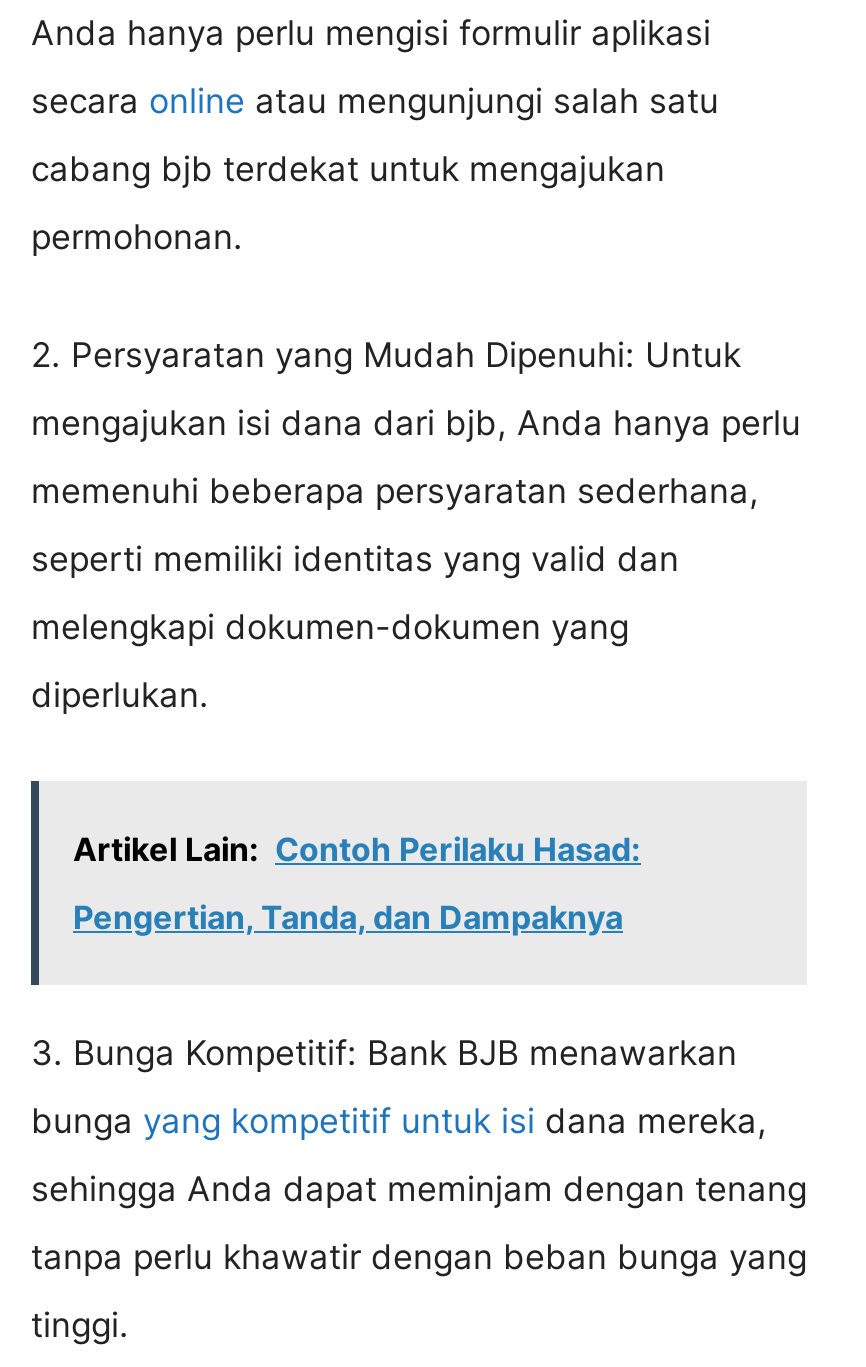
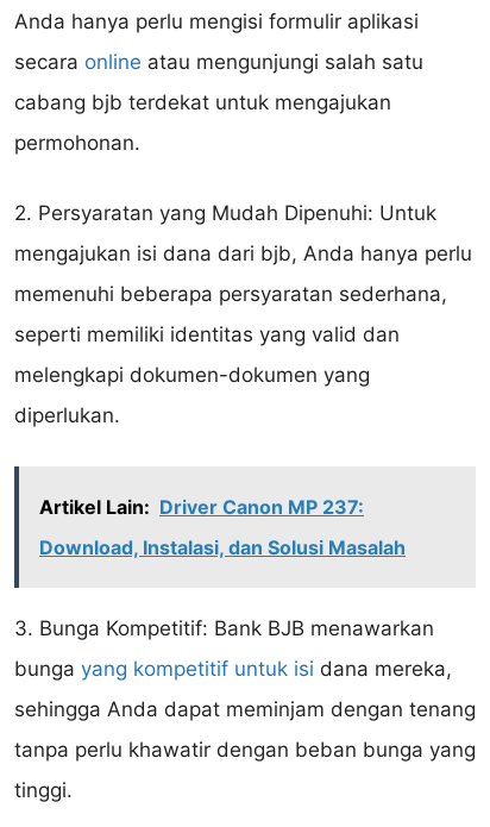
- Artikel Lain: Contoh Perilaku Hasad:
+ Artikel Lain: Driver Canon MP 237:

- Pengertian, Tanda, dan Dampaknya
+ Download, Instalasi, dan Solusi Masalah
